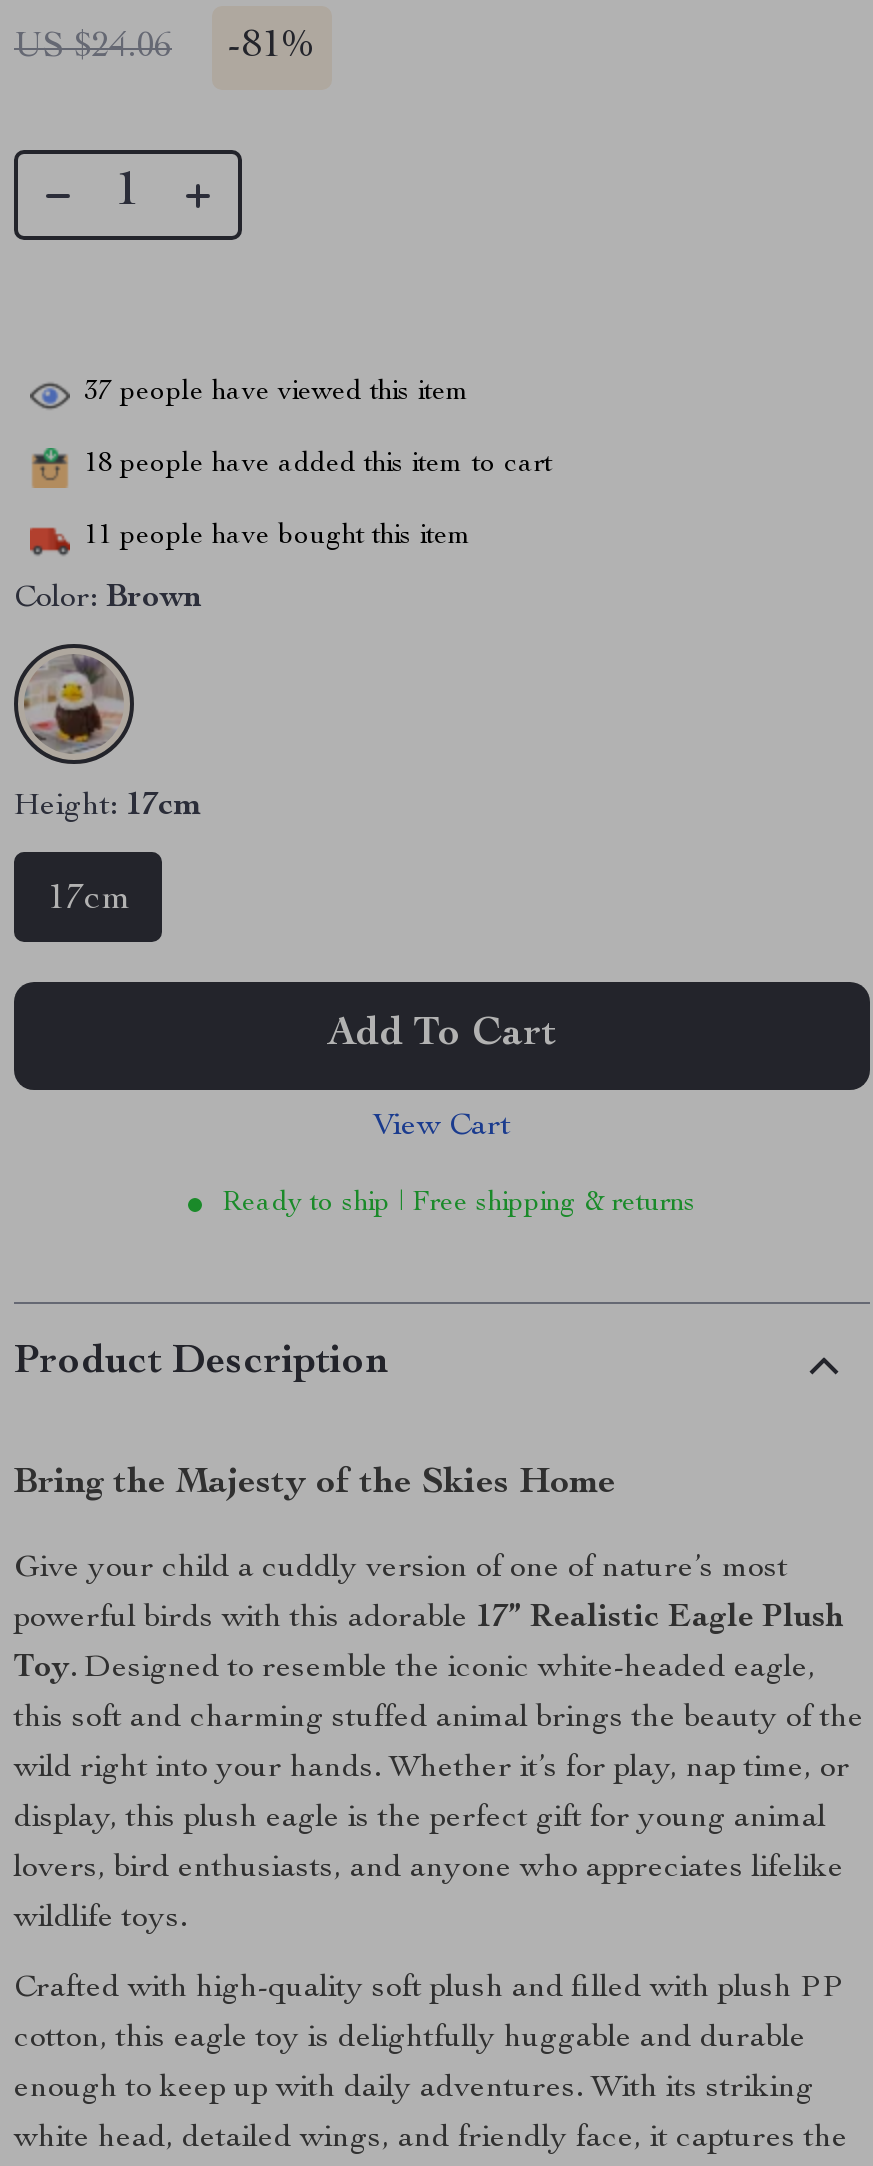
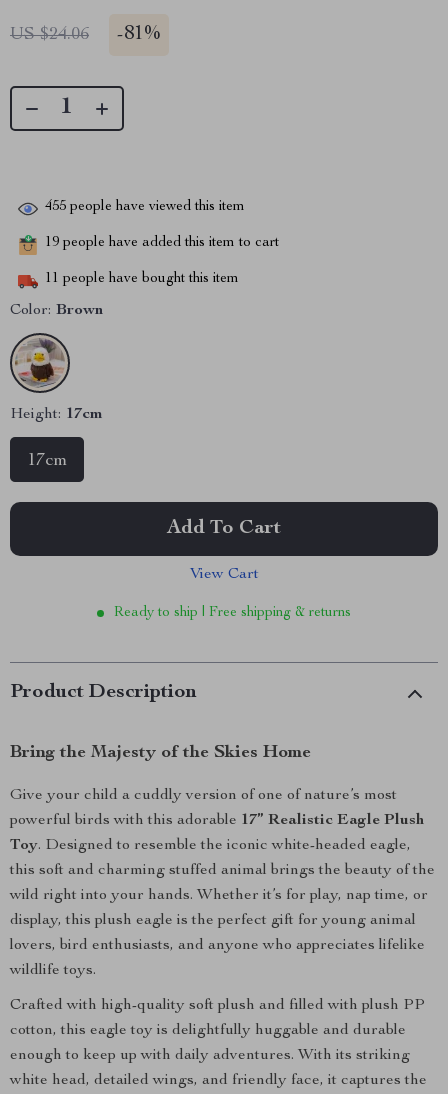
- 37 people have viewed this item
+ 455 people have viewed this item

- 18 people have added this item to cart
+ 19 people have added this item to cart
